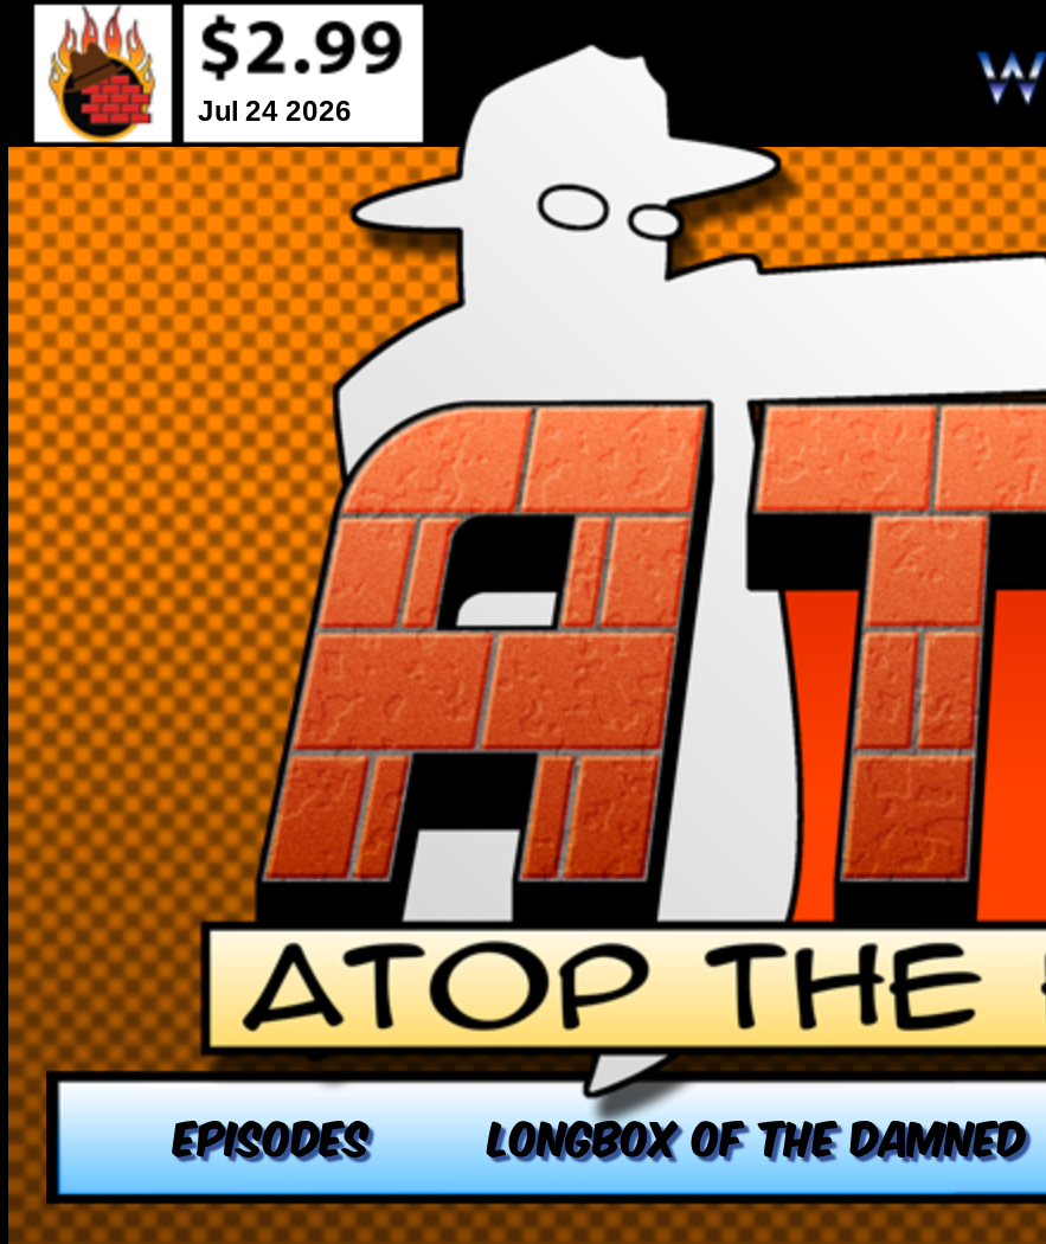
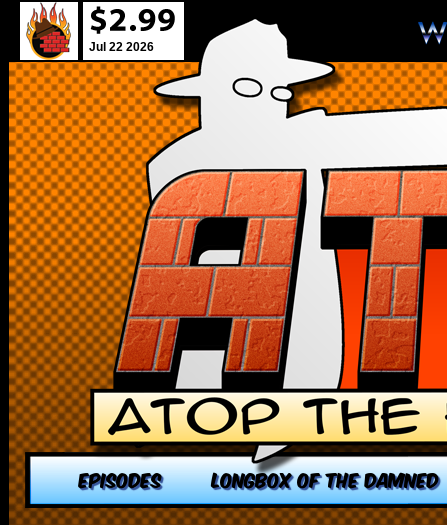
- Jul 24 2026
+ Jul 22 2026
